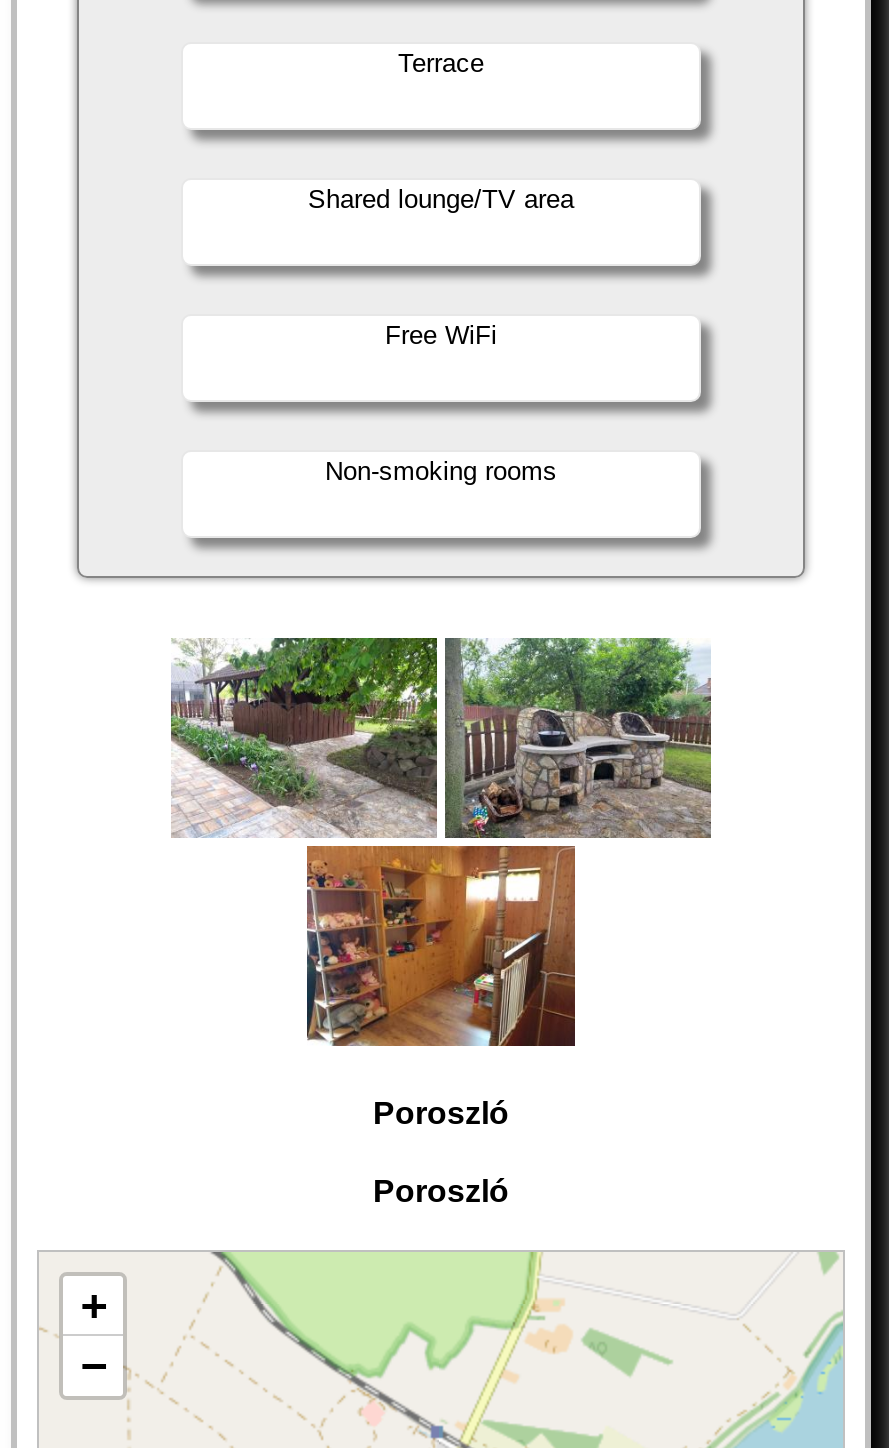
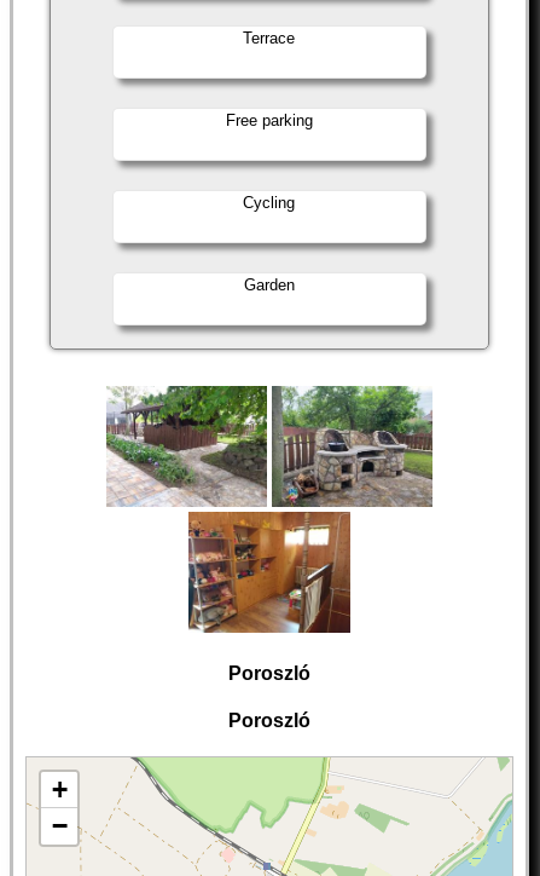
- Shared lounge/TV area
+ Free parking

- Free WiFi
+ Cycling

- Non-smoking rooms
+ Garden
